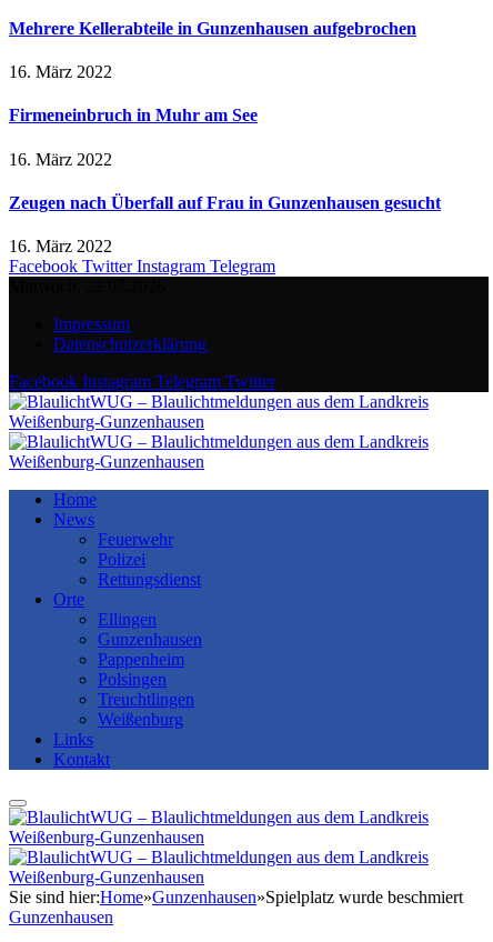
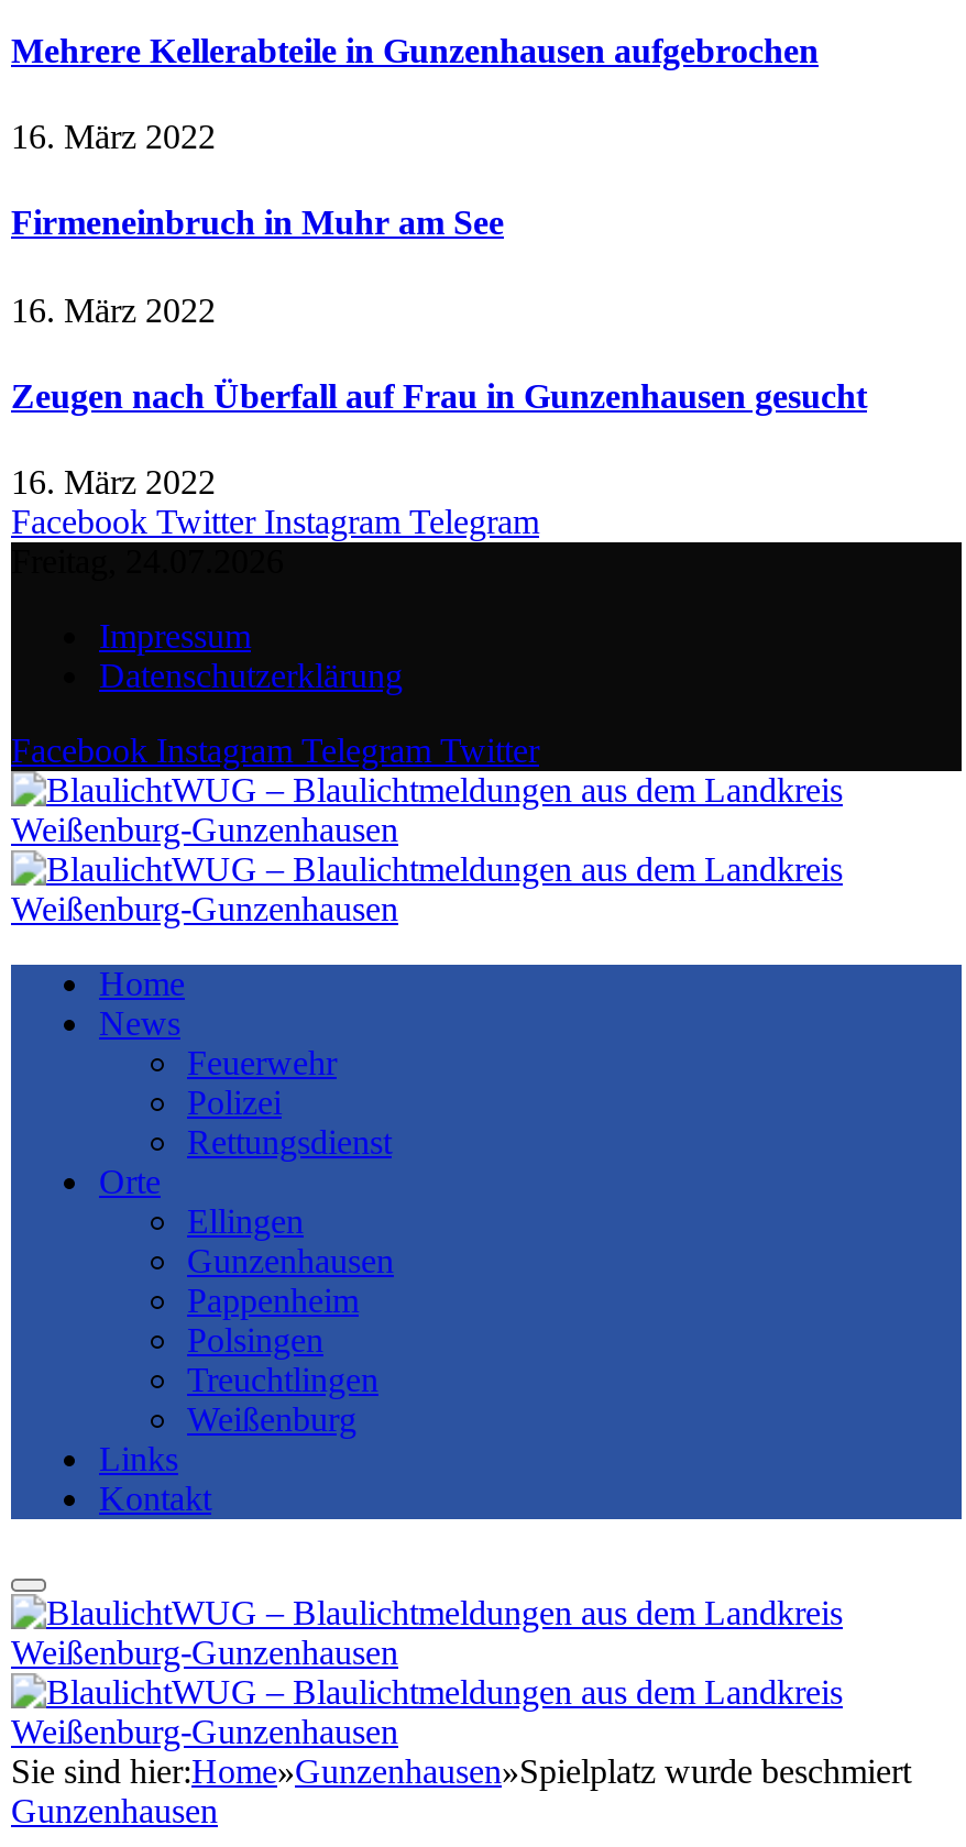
- Mittwoch, 22.07.2026
+ Freitag, 24.07.2026
